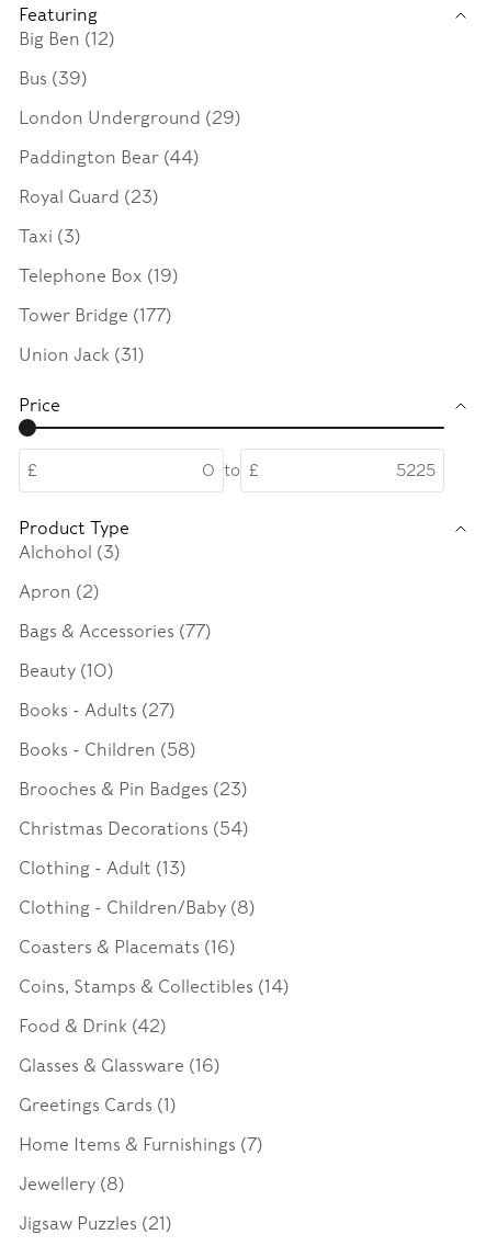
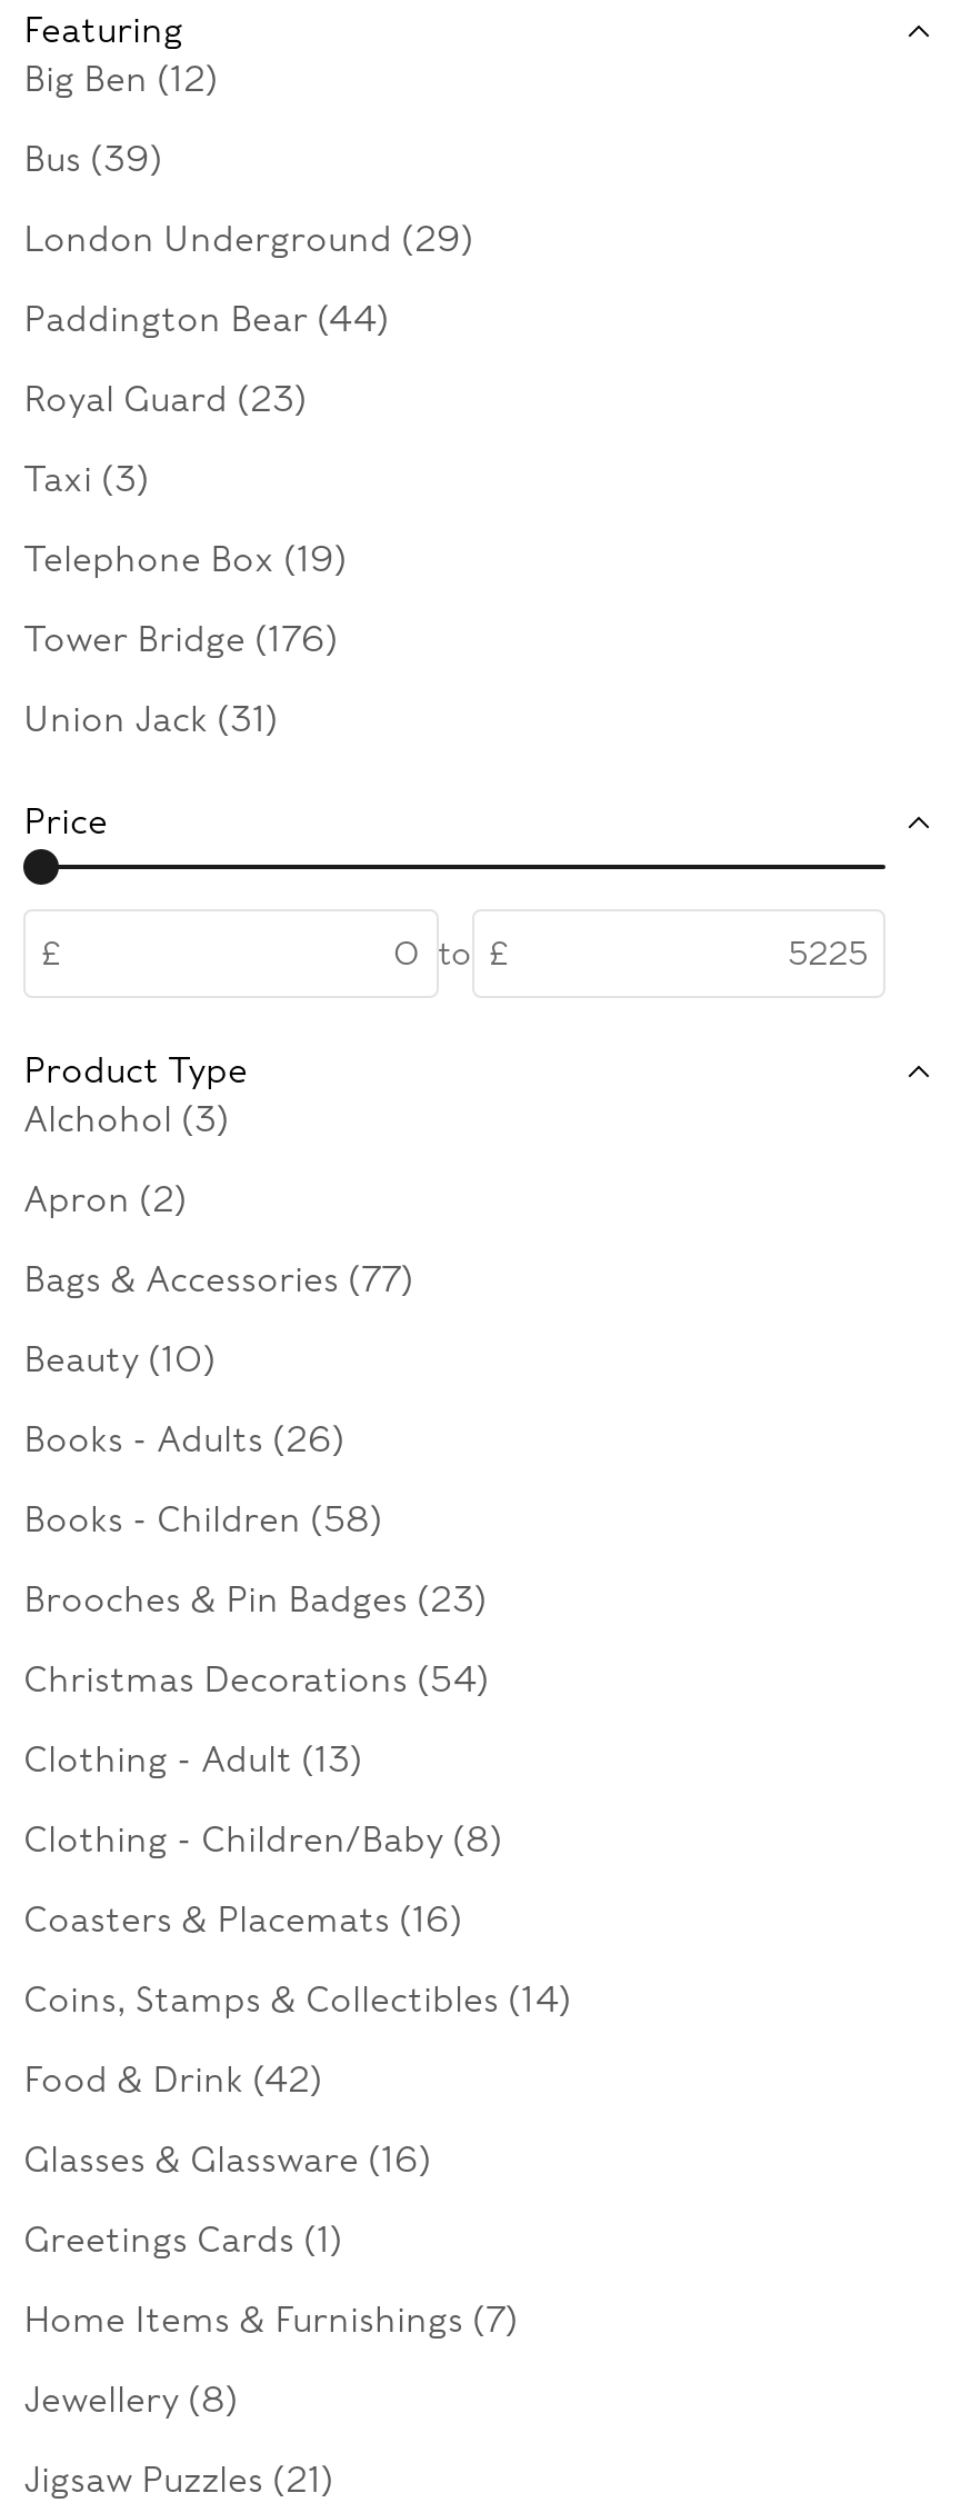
- Tower Bridge (177)
+ Tower Bridge (176)

- Books - Adults (27)
+ Books - Adults (26)
